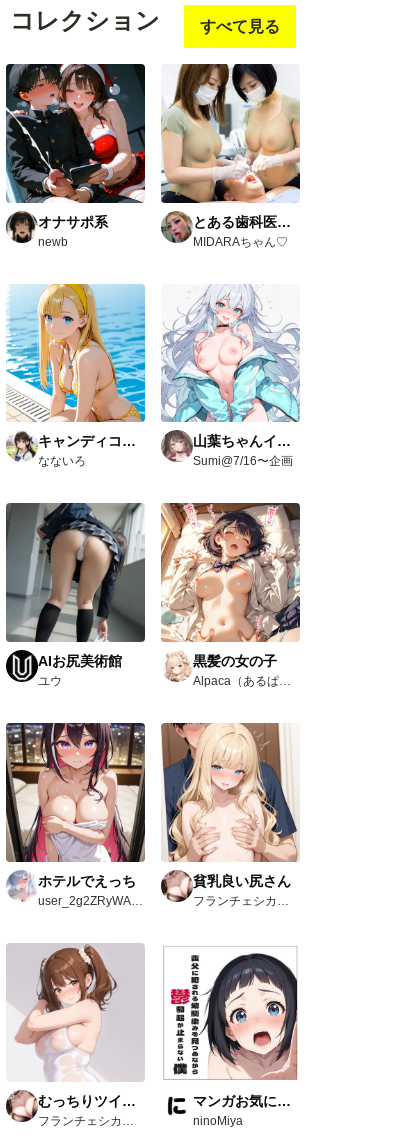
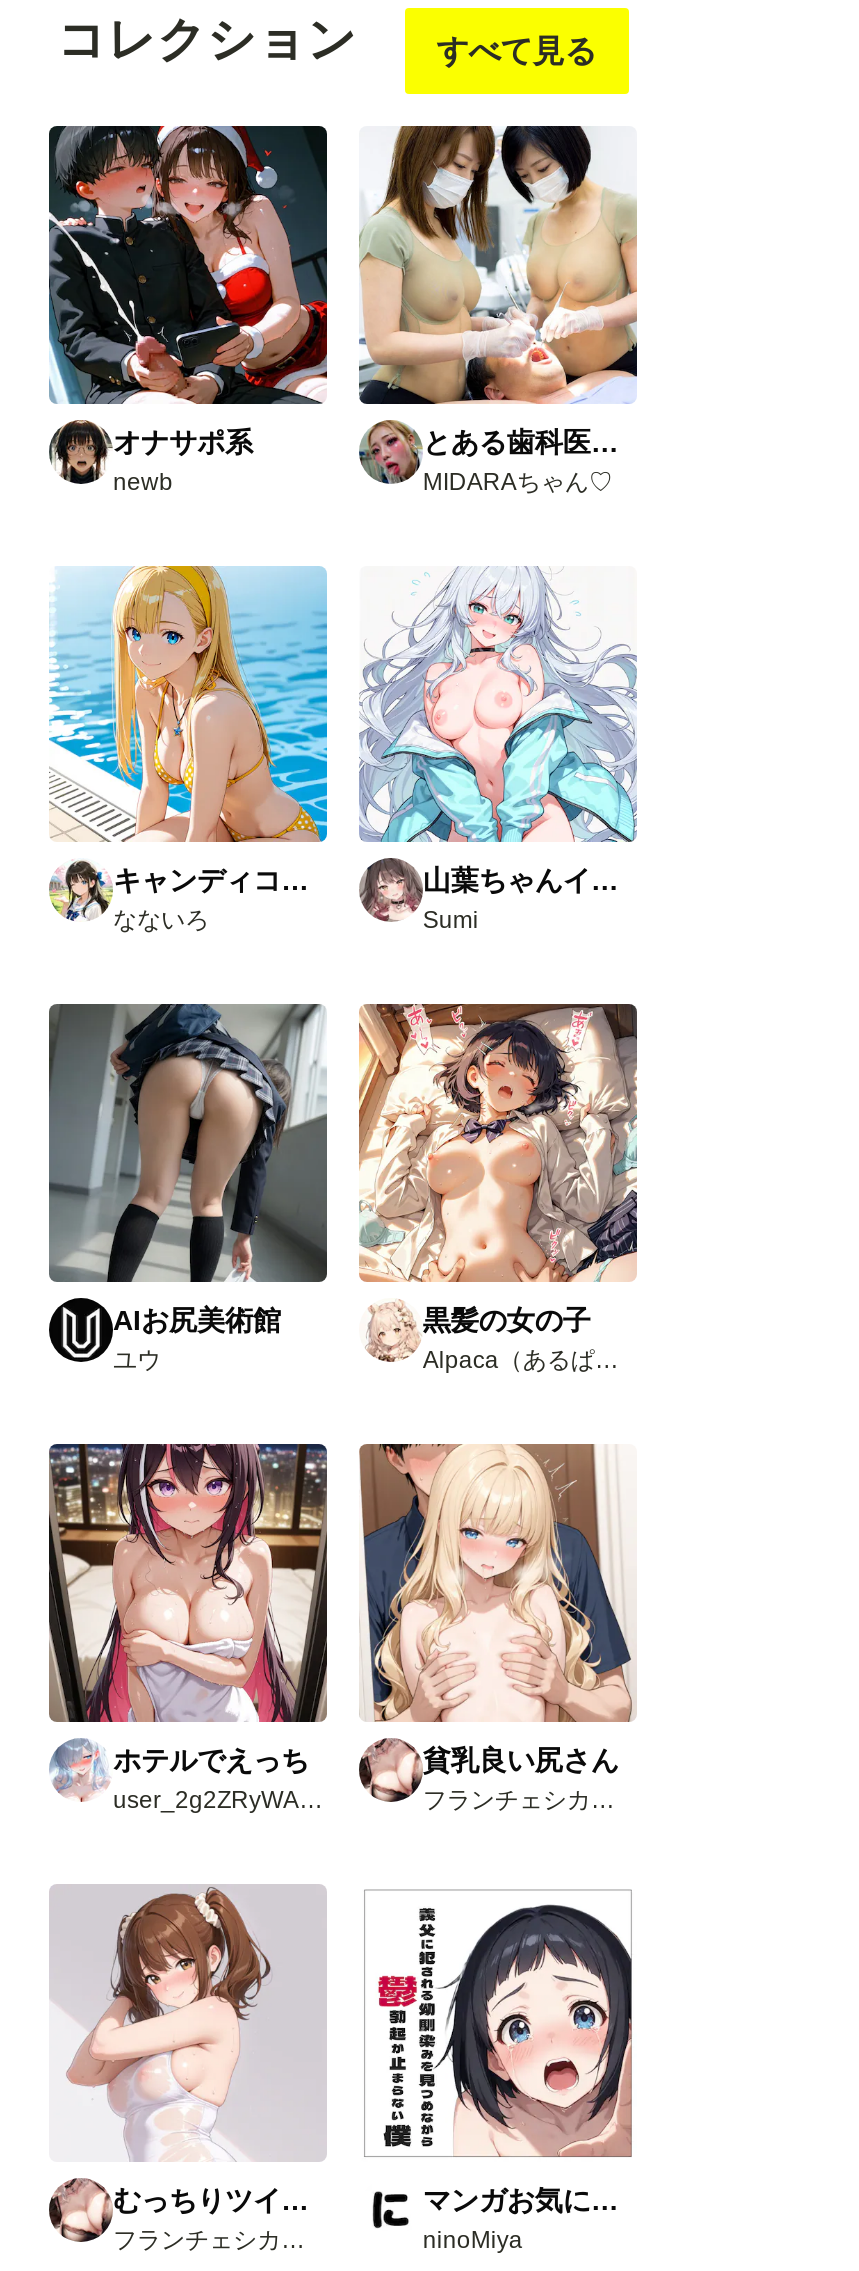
- Sumi@7/16〜企画
+ Sumi
